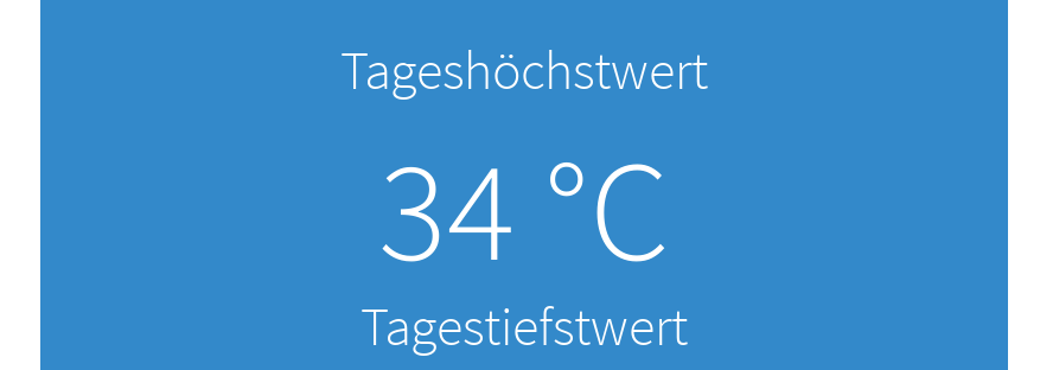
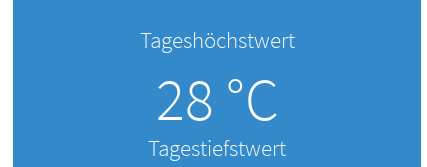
- 34 °C
+ 28 °C
